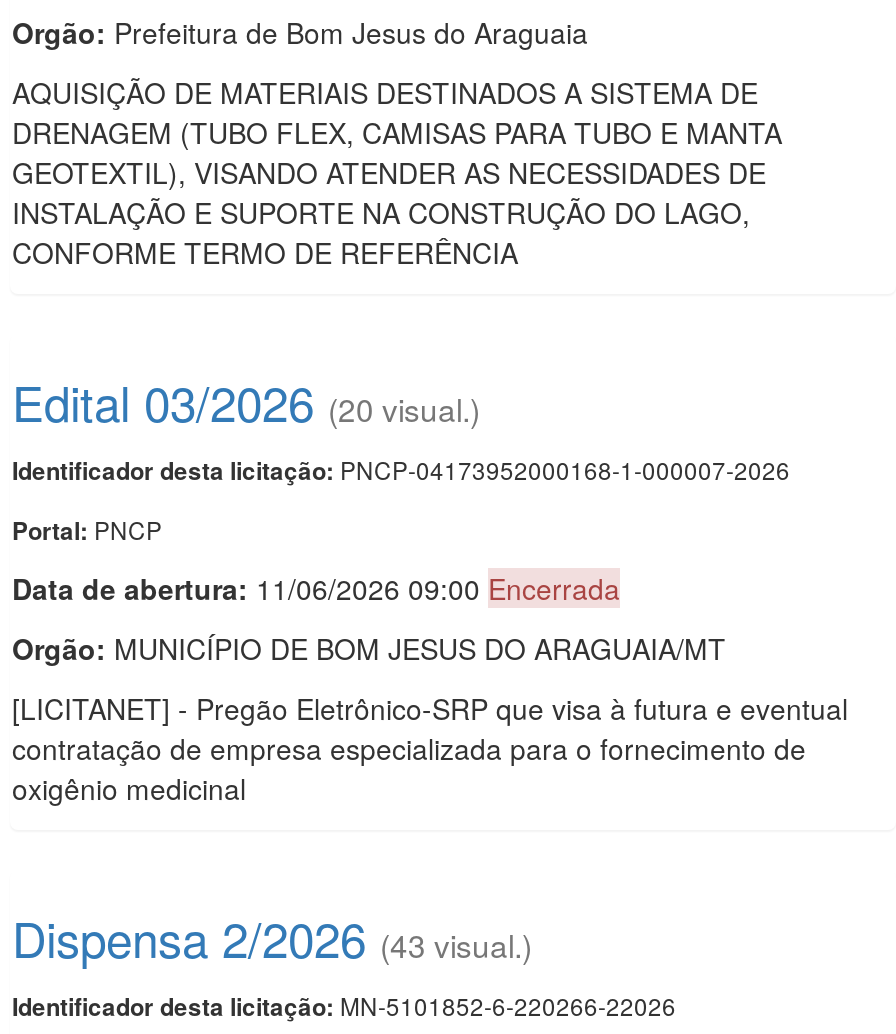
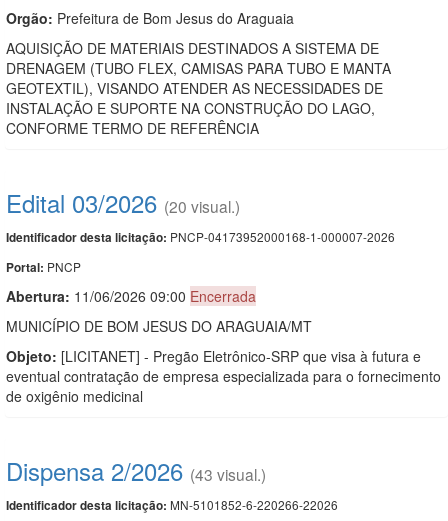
- Data de abertura: 11/06/2026 09:00 Encerrada
+ Abertura: 11/06/2026 09:00 Encerrada

- Orgão: MUNICÍPIO DE BOM JESUS DO ARAGUAIA/MT
+ MUNICÍPIO DE BOM JESUS DO ARAGUAIA/MT

- [LICITANET] - Pregão Eletrônico-SRP que visa à futura e eventual
- contratação de empresa especializada para o fornecimento de
- oxigênio medicinal
+ Objeto: [LICITANET] - Pregão Eletrônico-SRP que visa à futura e
+ eventual contratação de empresa especializada para o fornecimento
+ de oxigênio medicinal
